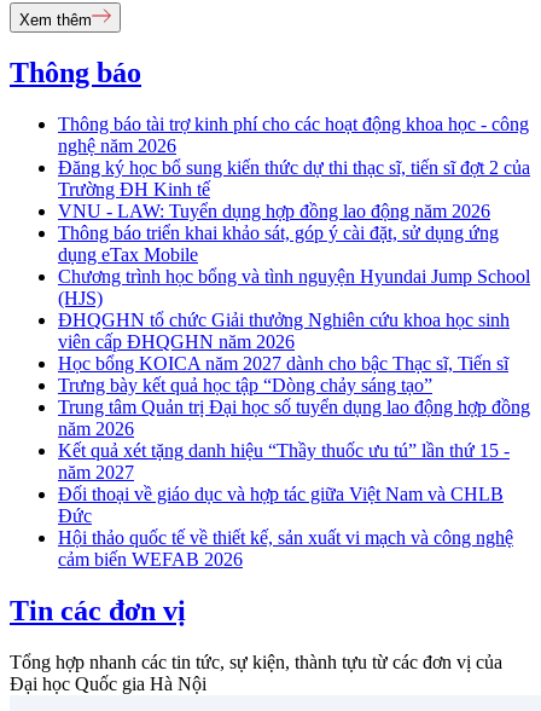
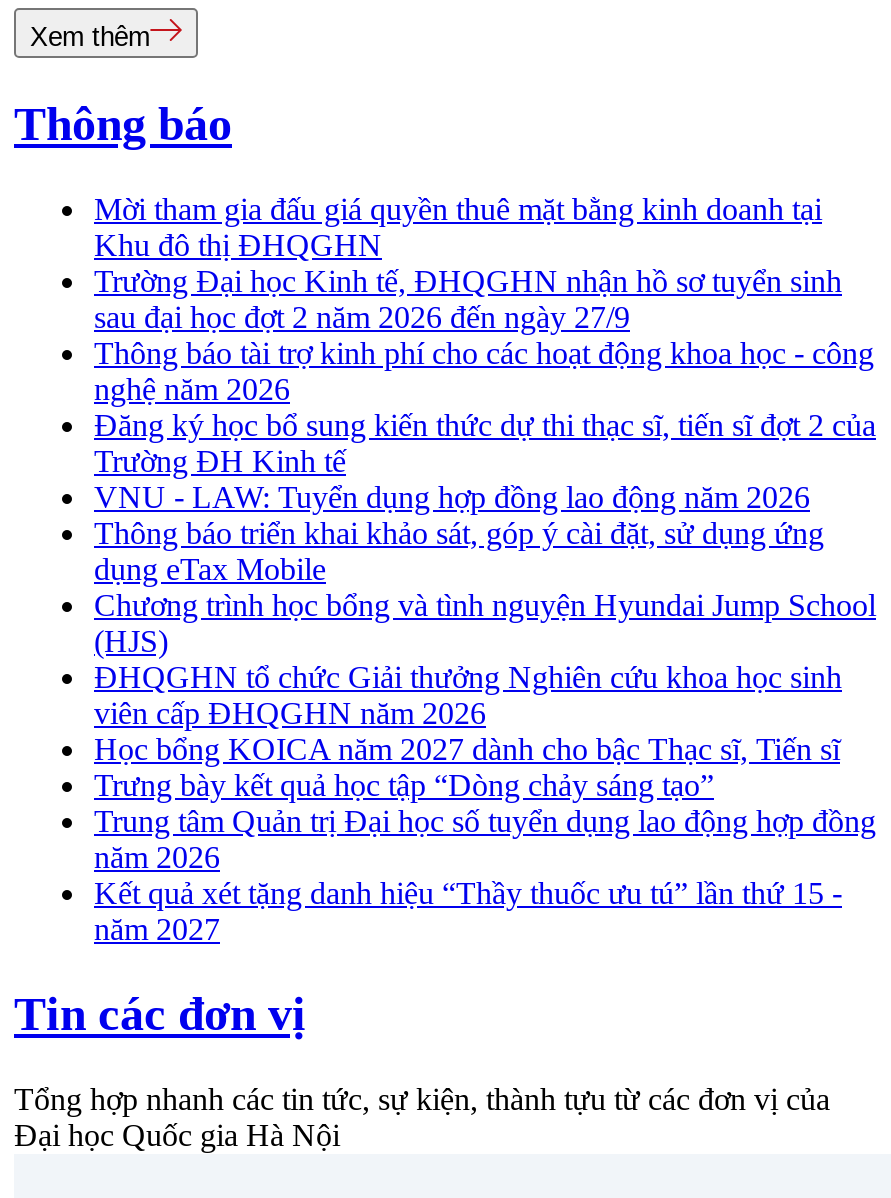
+ Mời tham gia đấu giá quyền thuê mặt bằng kinh doanh tại
+ Khu đô thị ĐHQGHN
+ Trường Đại học Kinh tế, ĐHQGHN nhận hồ sơ tuyển sinh
+ sau đại học đợt 2 năm 2026 đến ngày 27/9

moved down: Thông báo tài trợ kinh phí cho các hoạt động khoa học - công | nghệ năm 2026 | Đăng ký học bổ sung kiến thức dự thi thạc sĩ, tiến sĩ đợt 2 của | ... | Kết quả xét tặng danh hiệu “Thầy thuốc ưu tú” lần thứ 15 - | năm 2027

- Đối thoại về giáo dục và hợp tác giữa Việt Nam và CHLB
- Đức
- Hội thảo quốc tế về thiết kế, sản xuất vi mạch và công nghệ
- cảm biến WEFAB 2026
